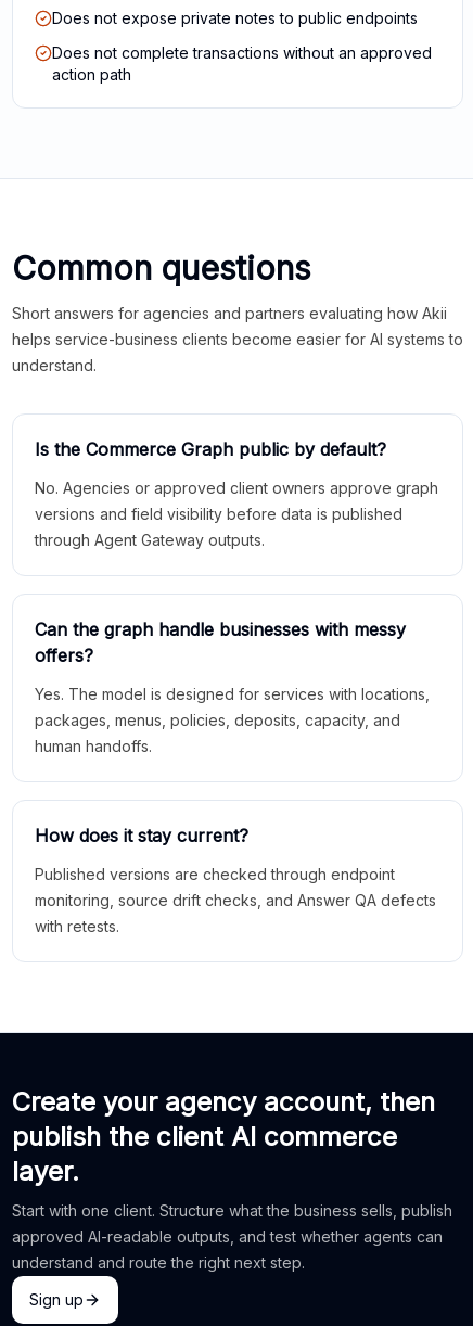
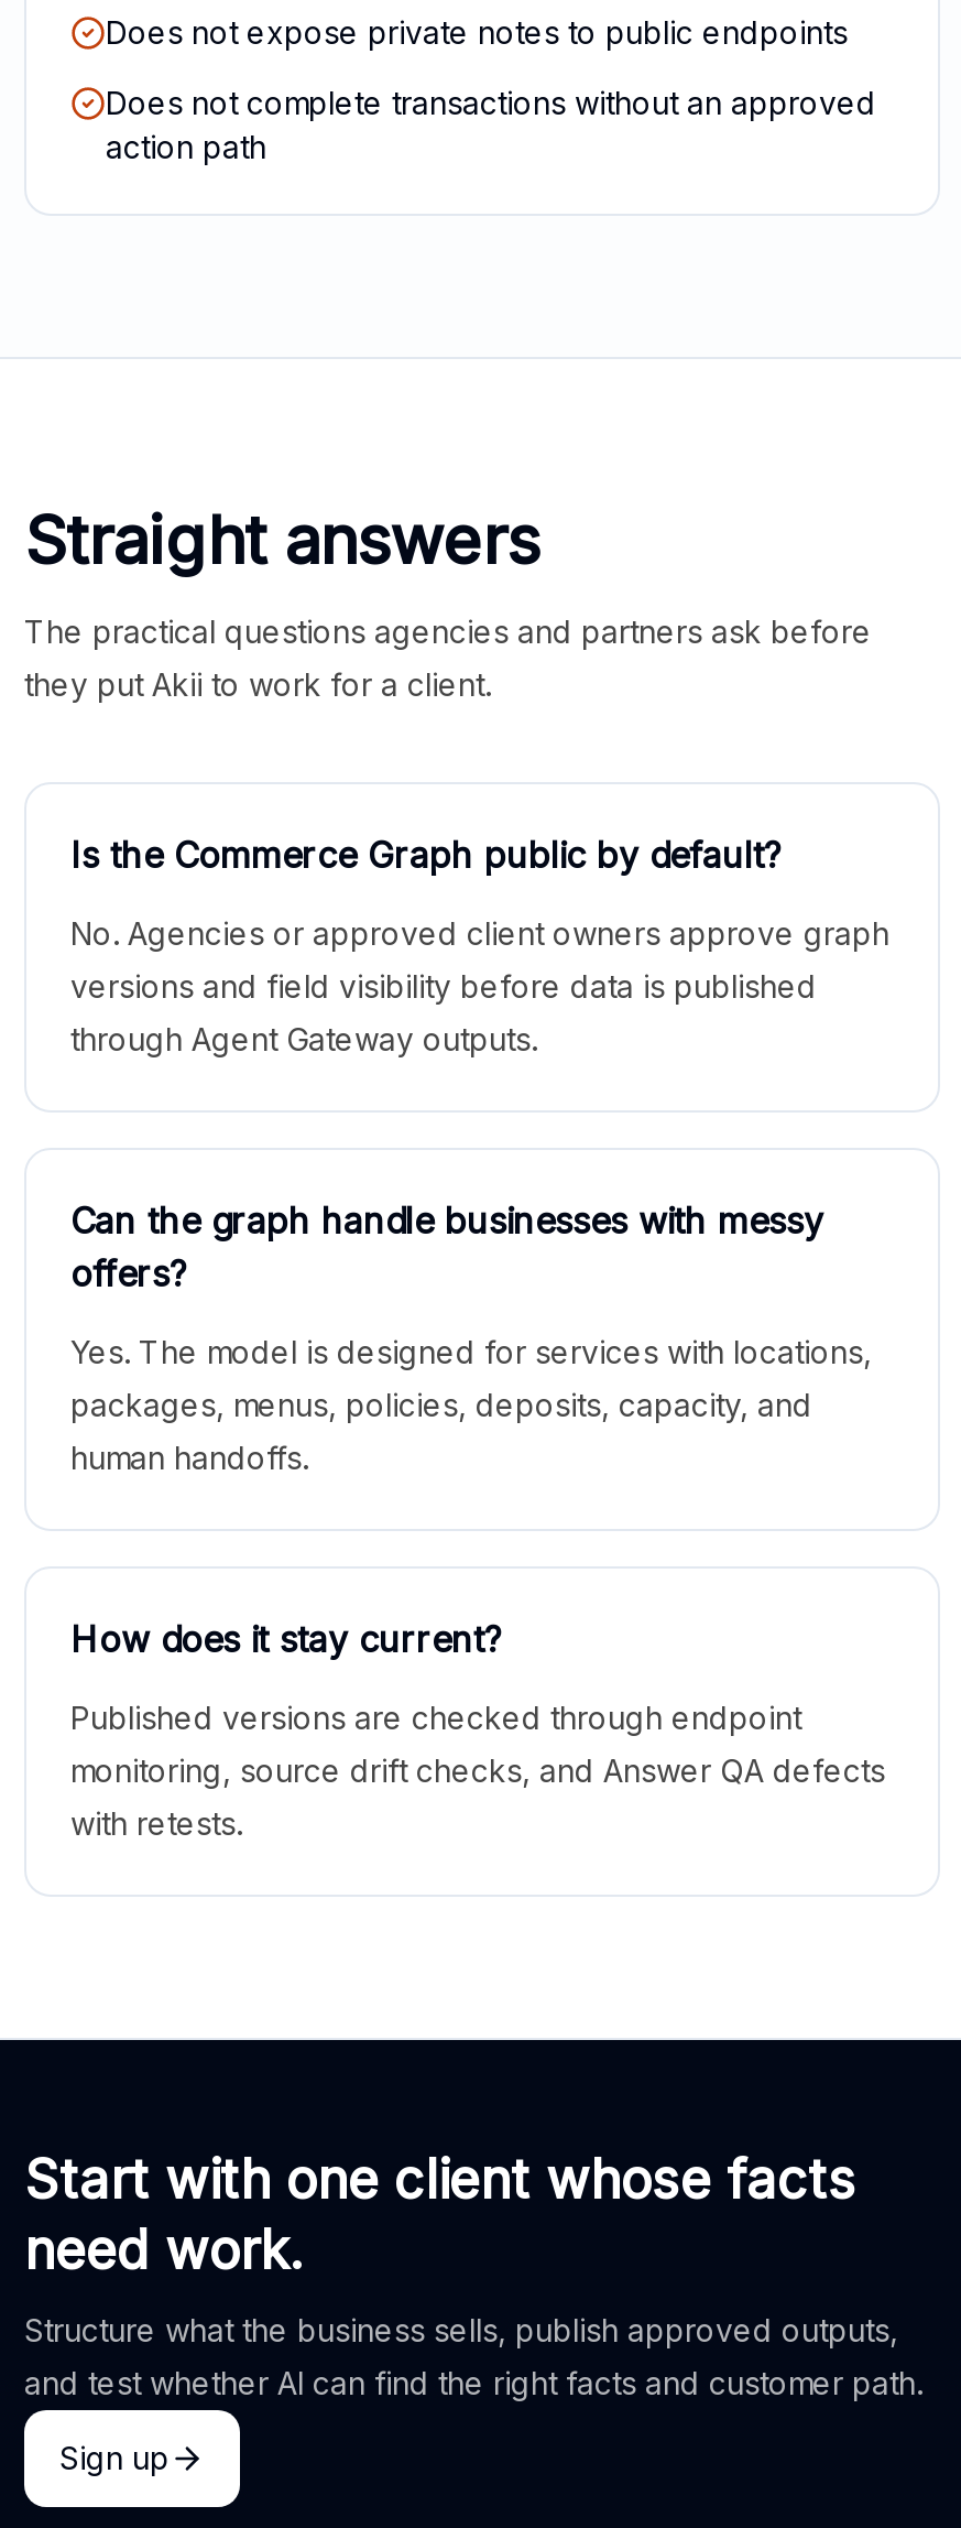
- Common questions
- Short answers for agencies and partners evaluating how Akii
- helps service-business clients become easier for AI systems to
- understand.
+ Straight answers
+ The practical questions agencies and partners ask before
+ they put Akii to work for a client.

- Create your agency account, then
- publish the client AI commerce
- layer.
- Start with one client. Structure what the business sells, publish
- approved AI-readable outputs, and test whether agents can
- understand and route the right next step.
+ Start with one client whose facts
+ need work.
+ Structure what the business sells, publish approved outputs,
+ and test whether AI can find the right facts and customer path.
